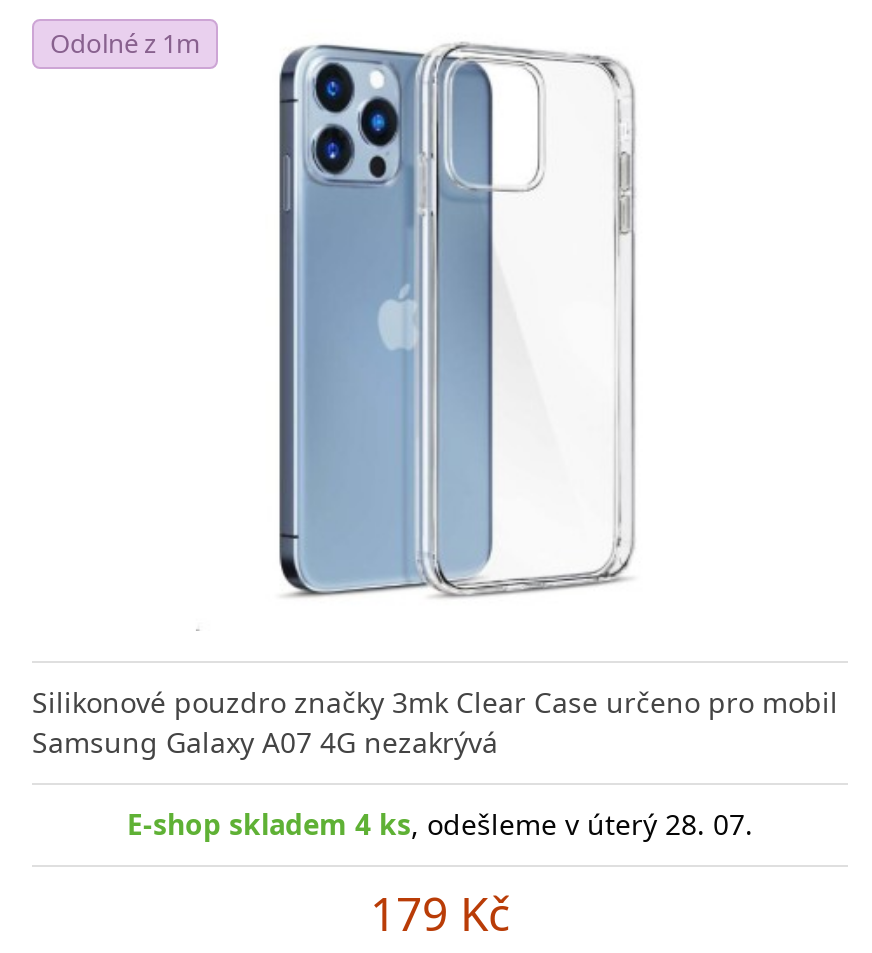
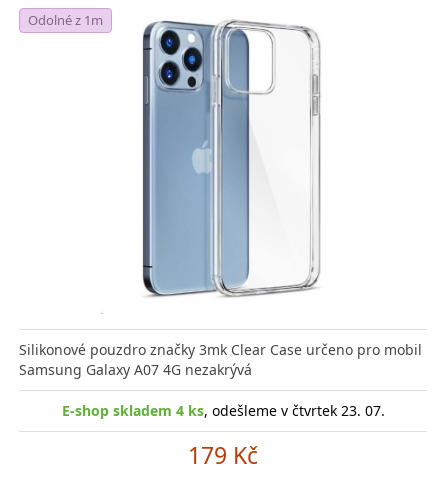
- E-shop skladem 4 ks, odešleme v úterý 28. 07.
+ E-shop skladem 4 ks, odešleme v čtvrtek 23. 07.
